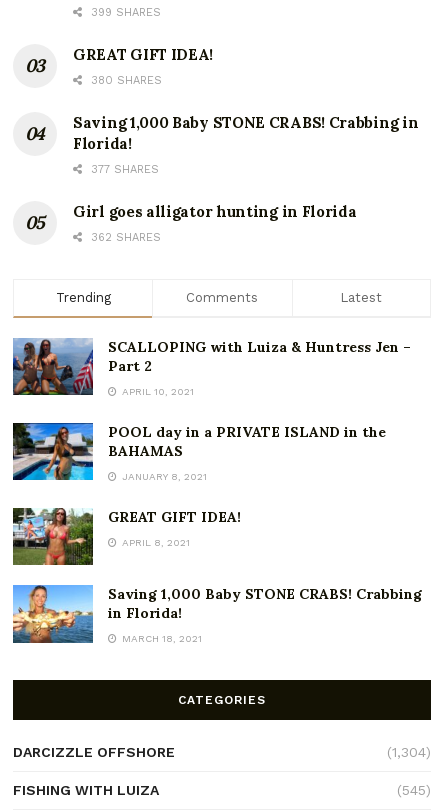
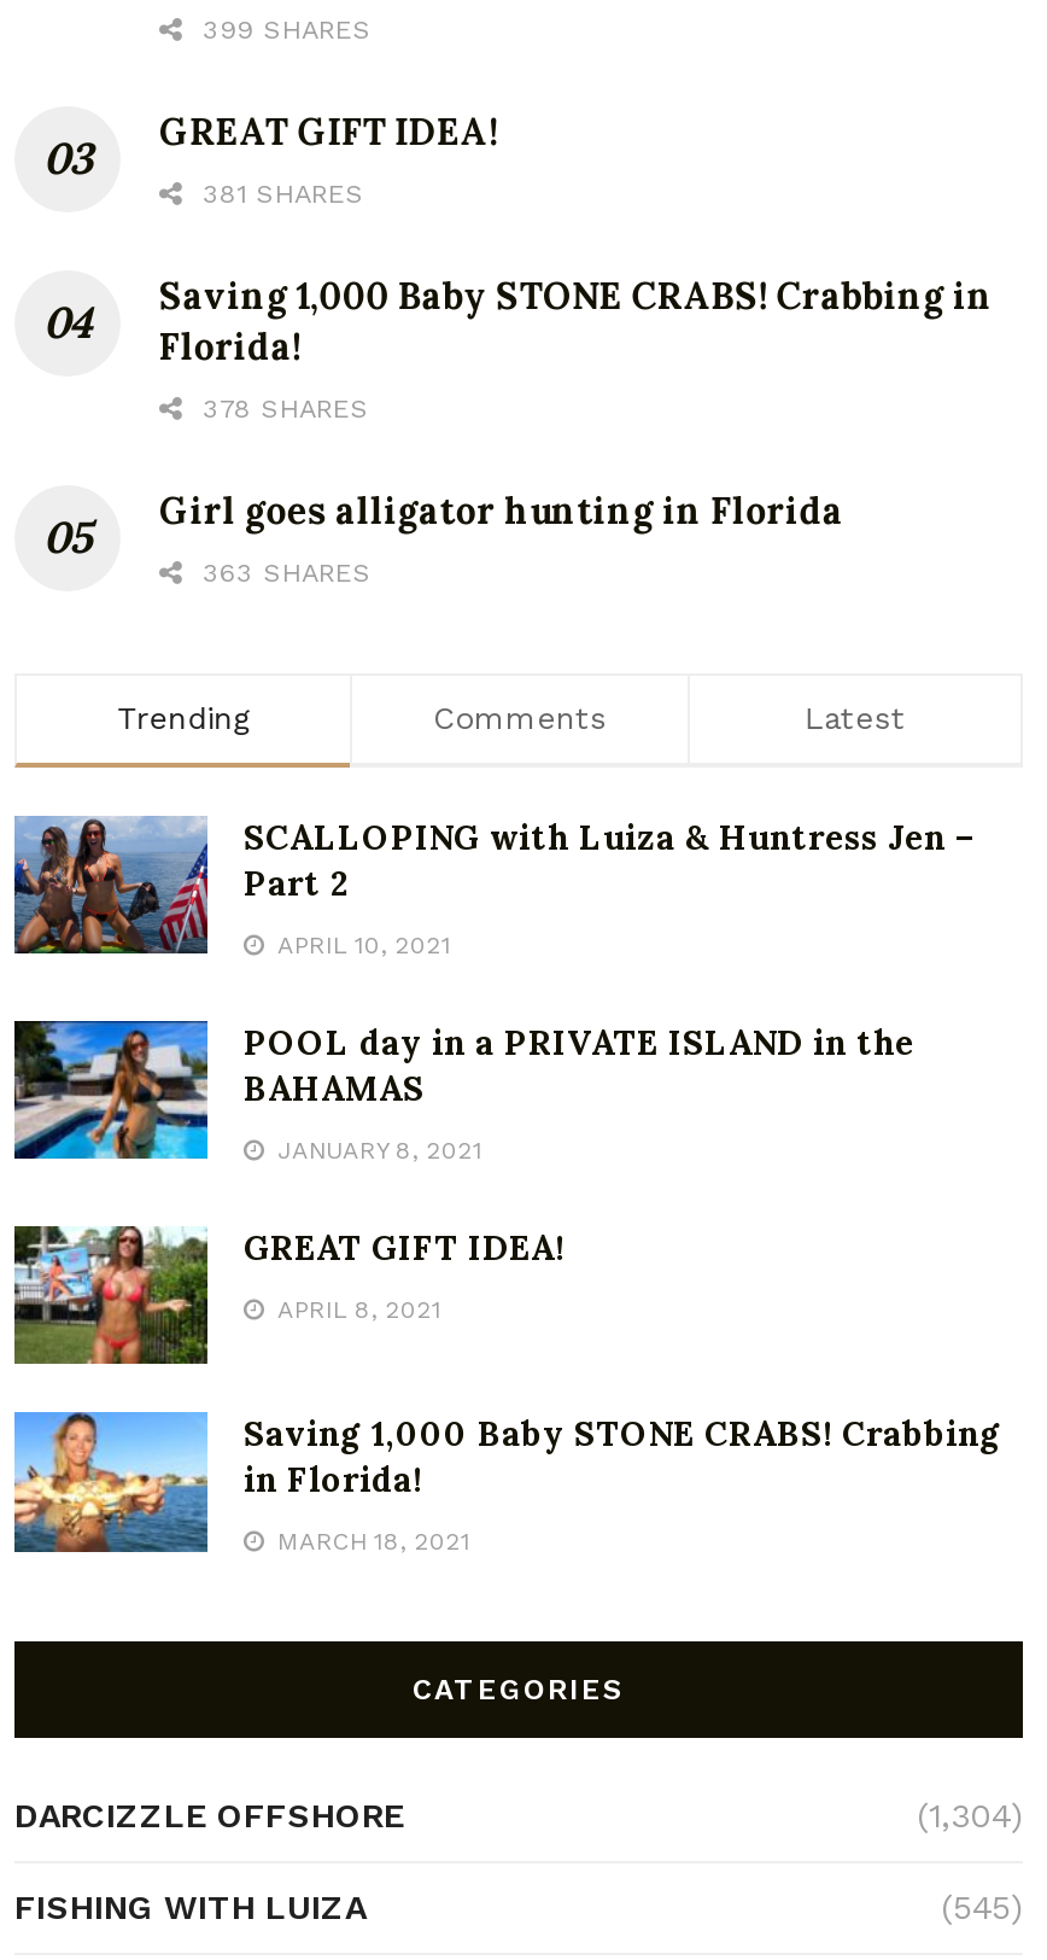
- 380 SHARES
+ 381 SHARES

- 377 SHARES
+ 378 SHARES

- 362 SHARES
+ 363 SHARES
